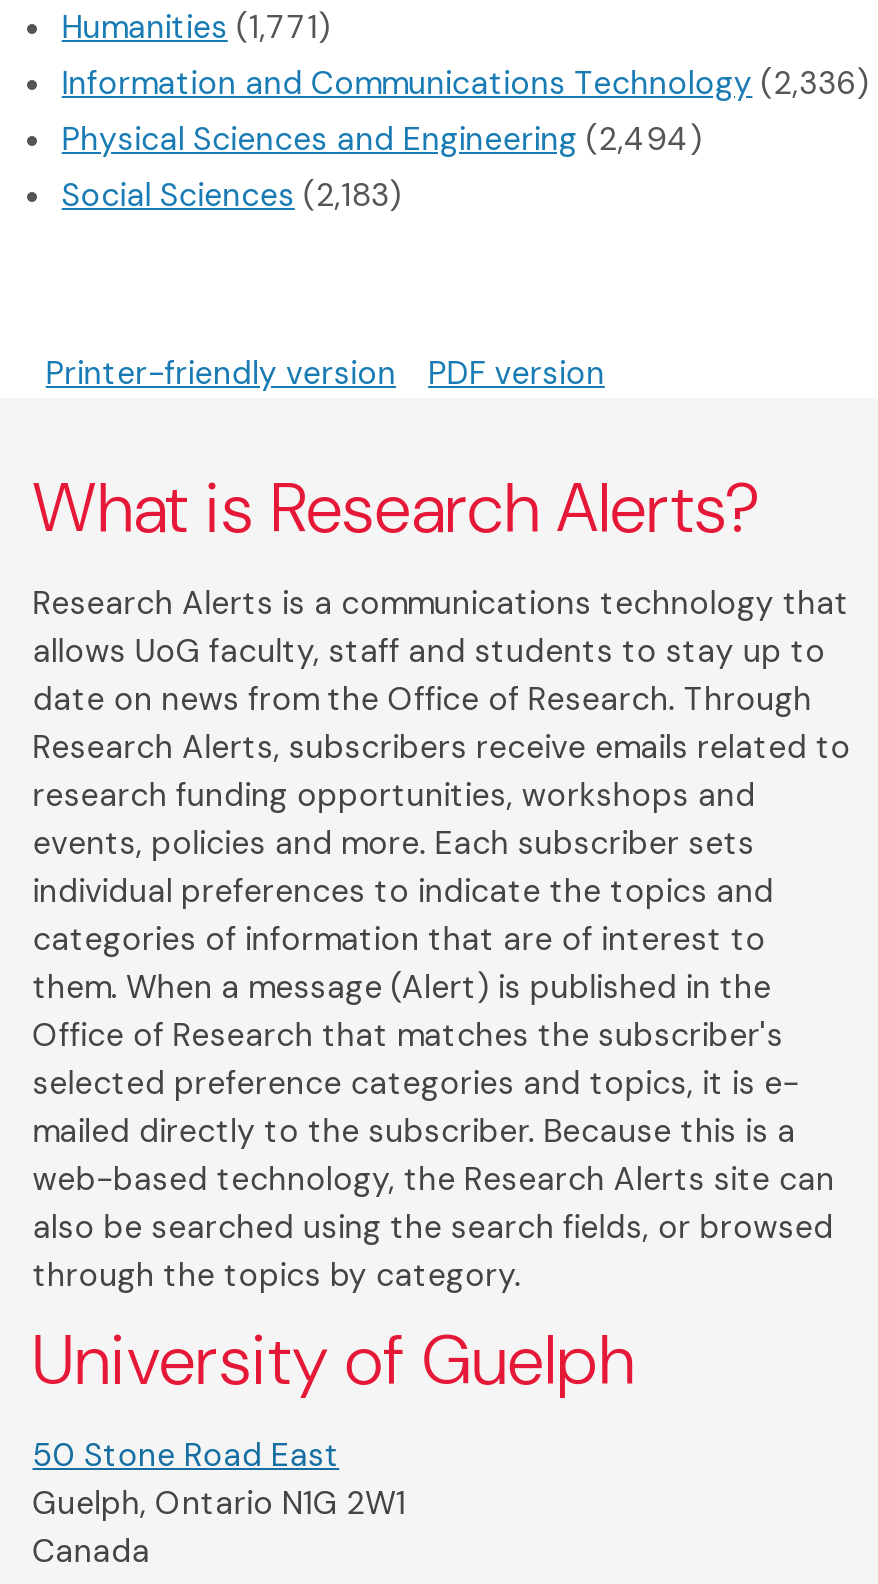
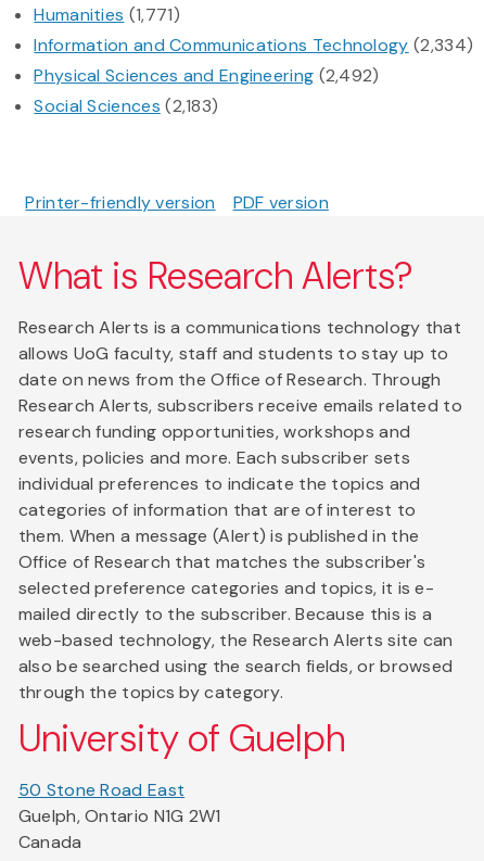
- Information and Communications Technology (2,336)
+ Information and Communications Technology (2,334)

- Physical Sciences and Engineering (2,494)
+ Physical Sciences and Engineering (2,492)
